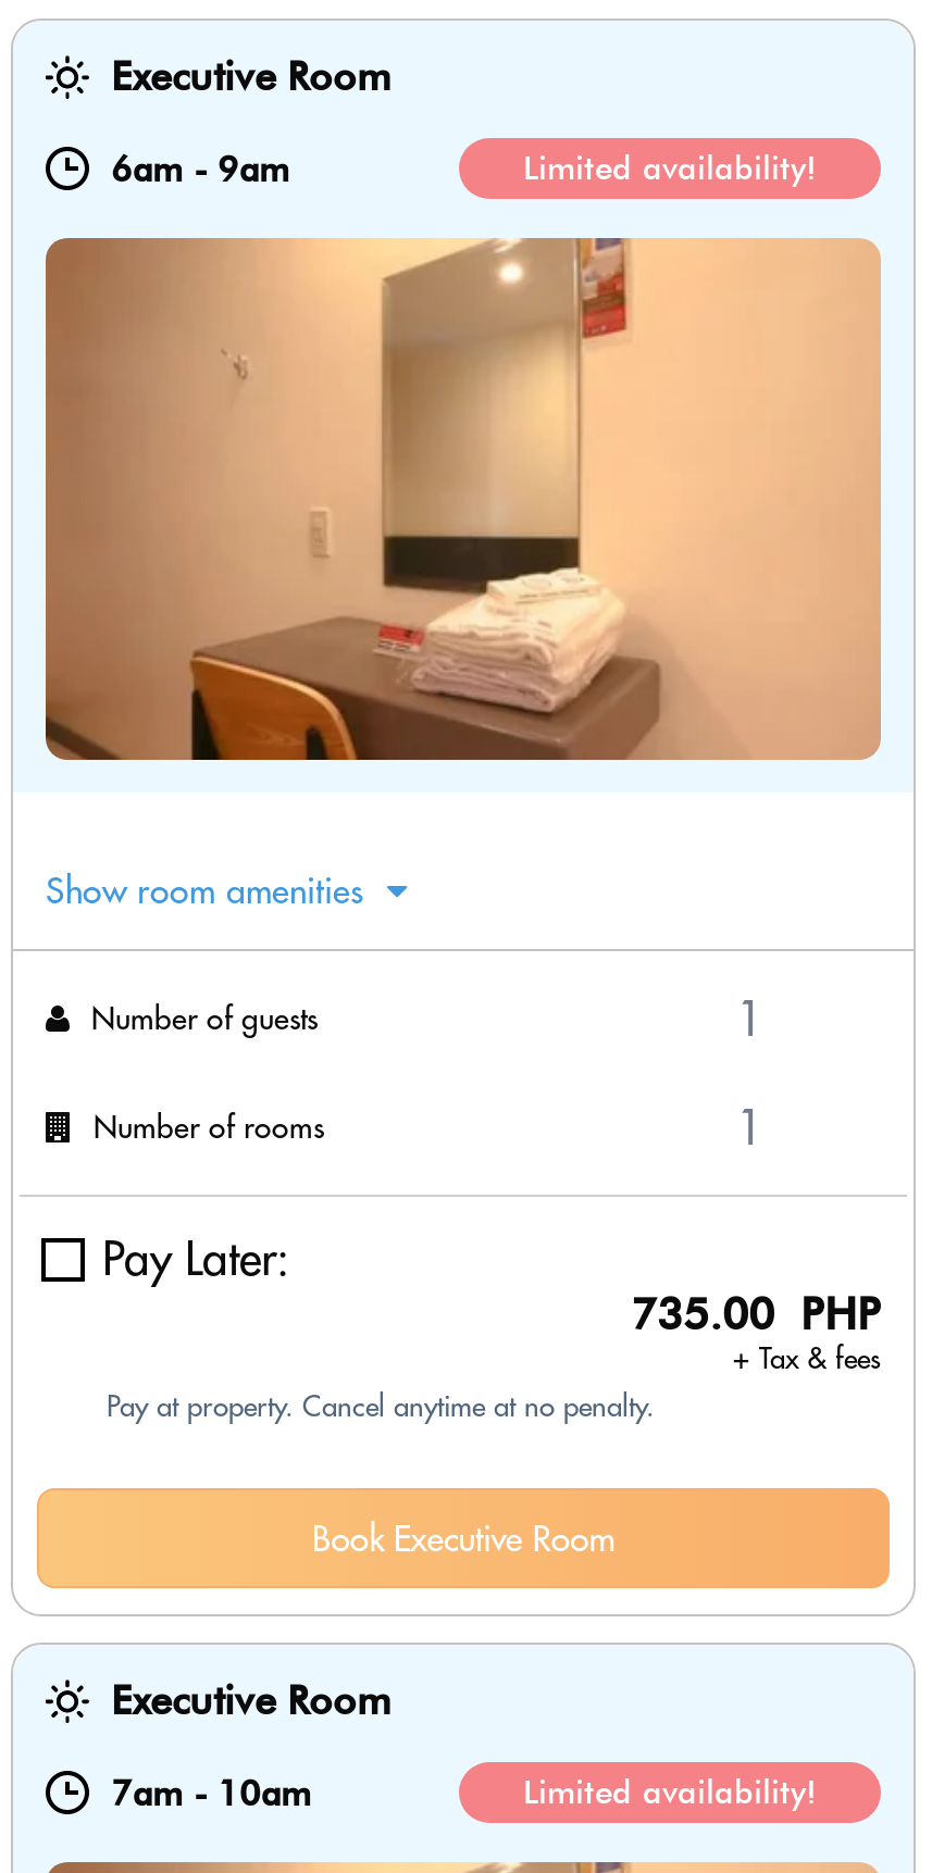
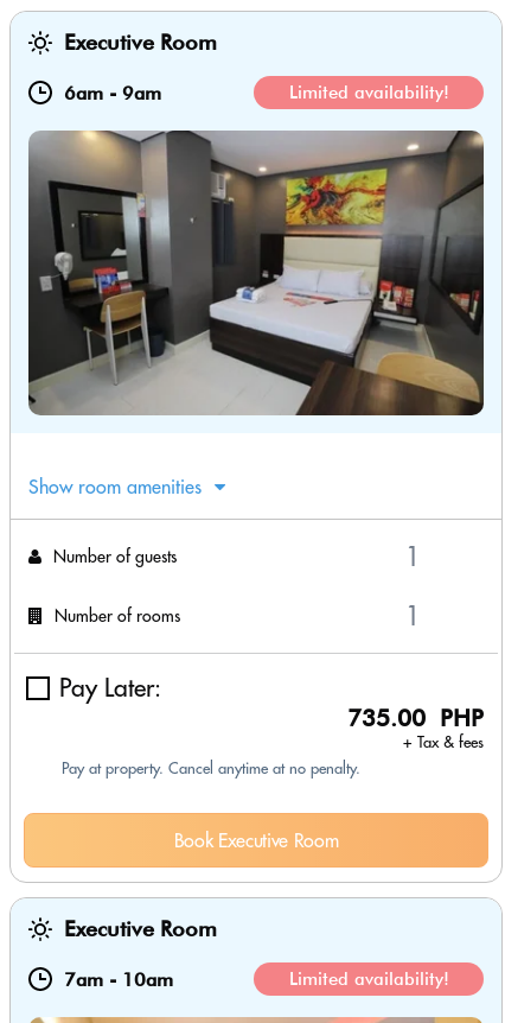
- [image]
+ [image]
